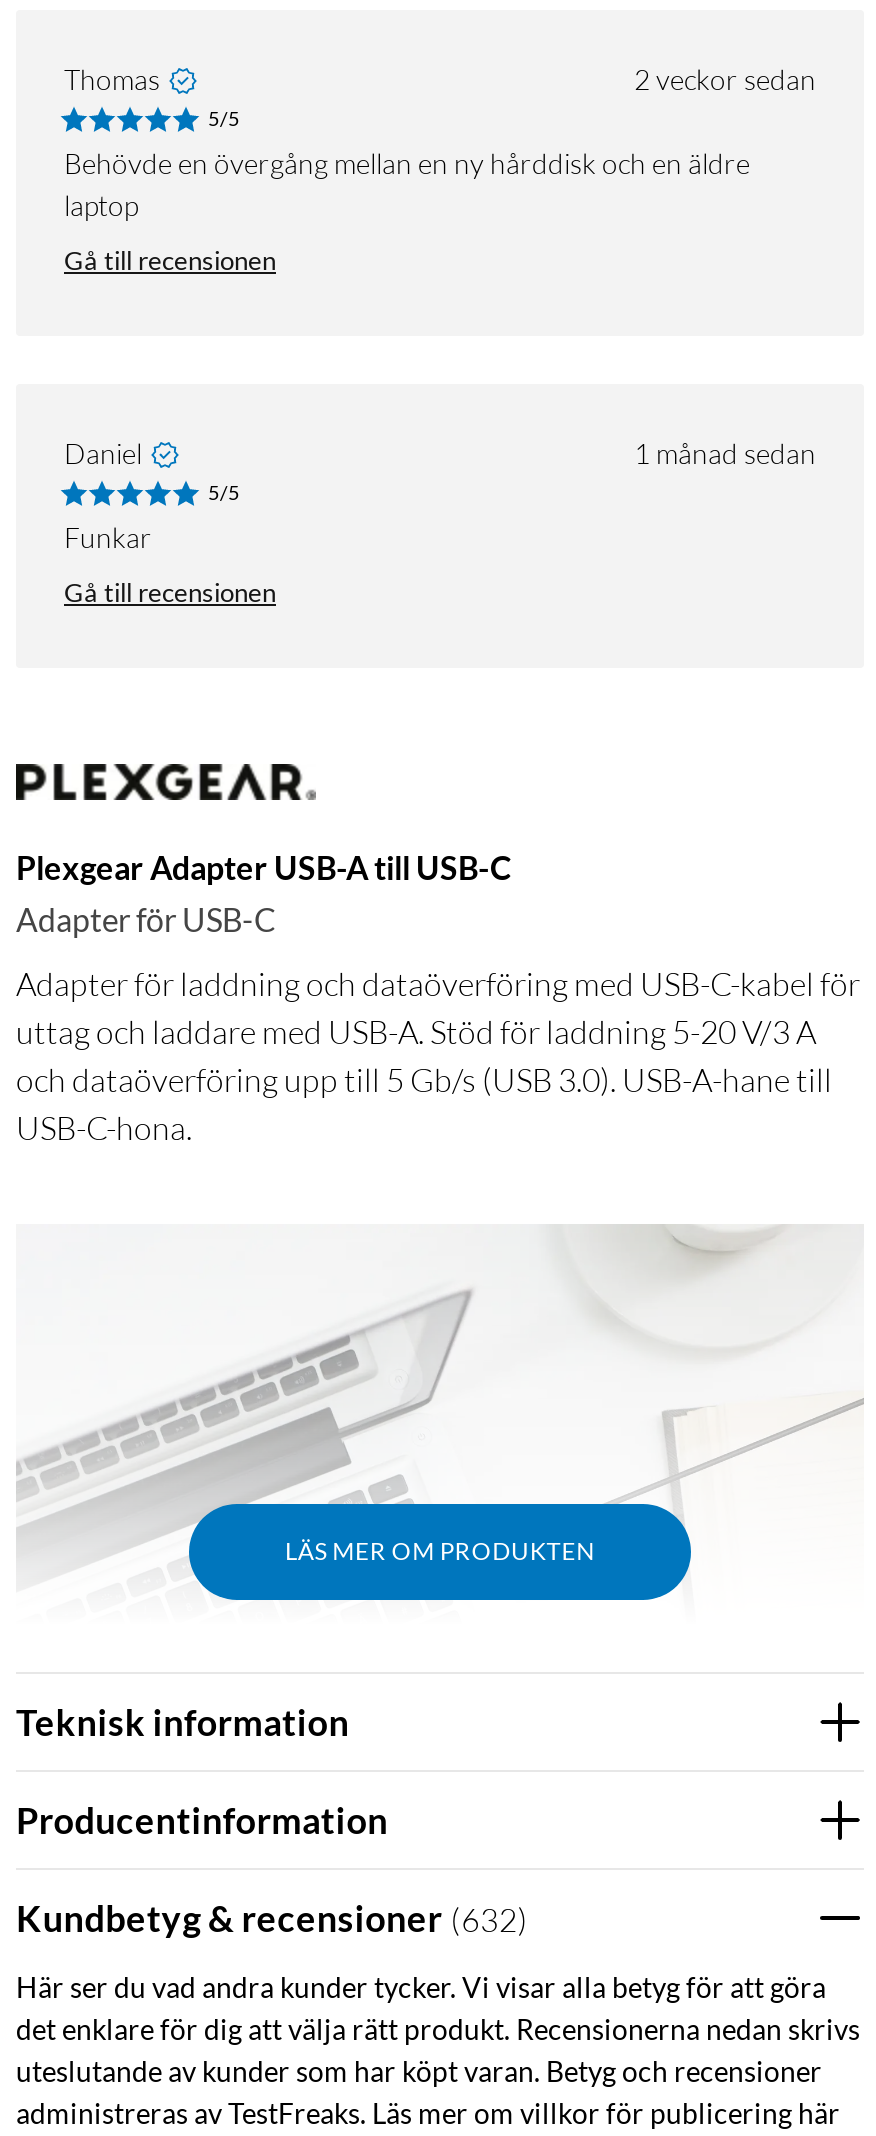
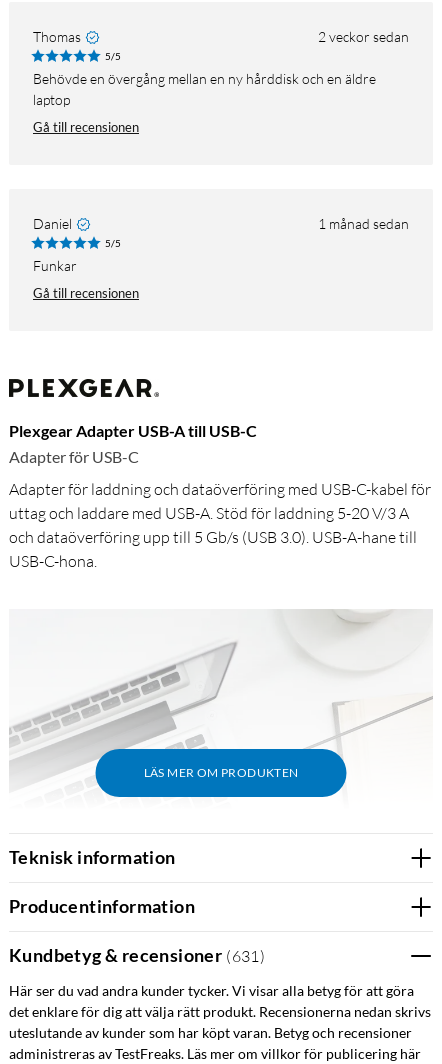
- Kundbetyg & recensioner (632)
+ Kundbetyg & recensioner (631)
